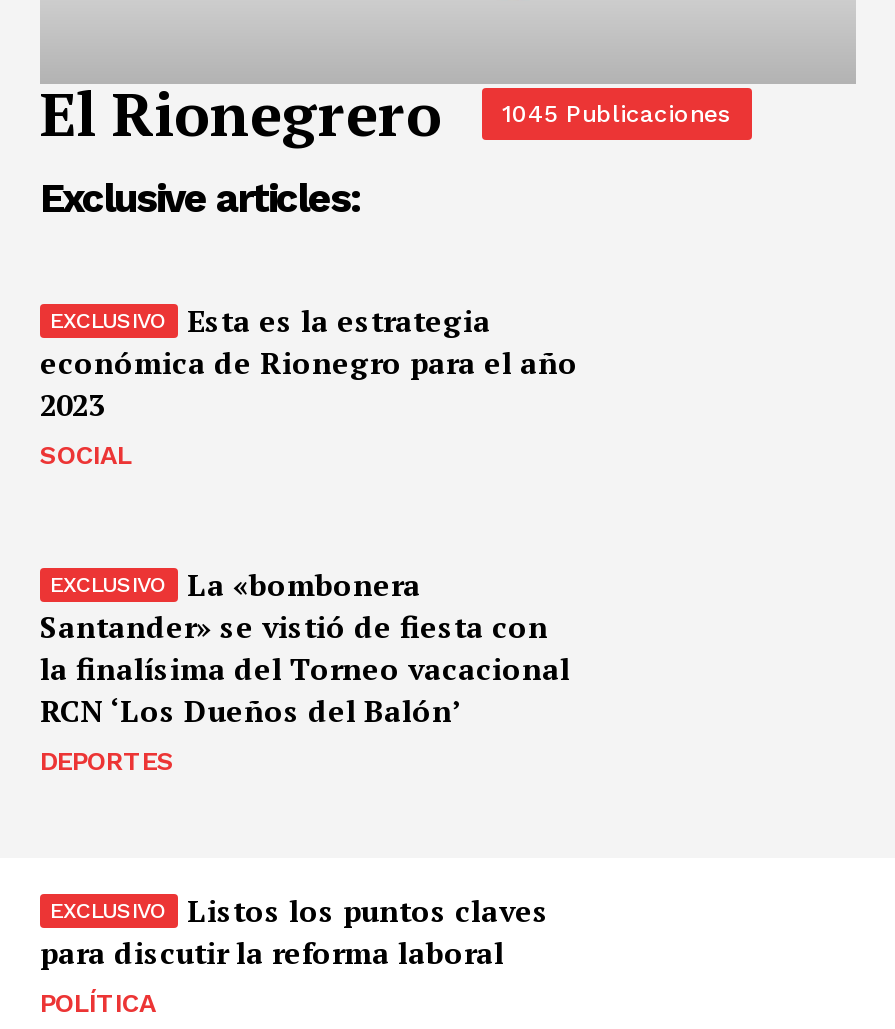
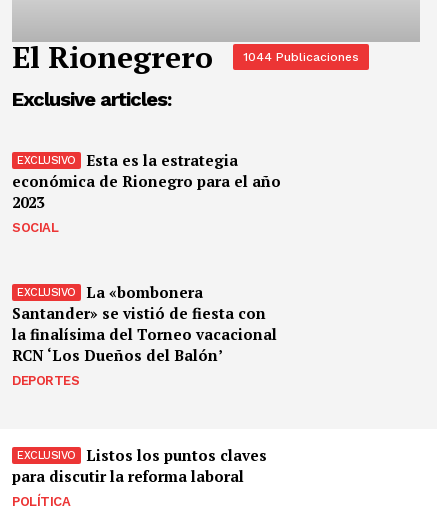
- 1045 Publicaciones
+ 1044 Publicaciones
